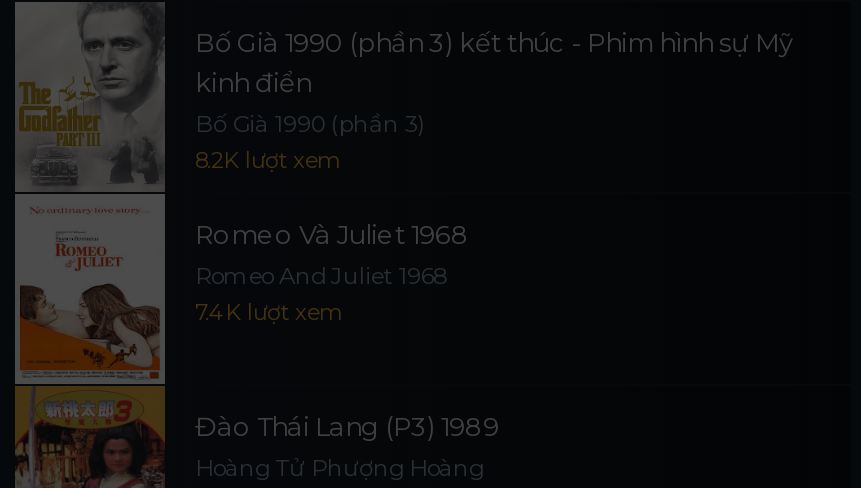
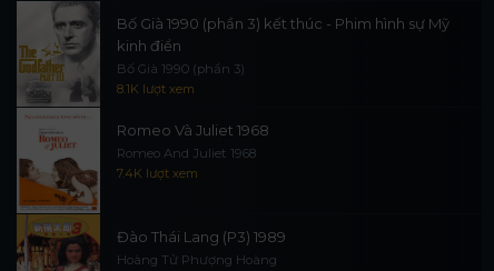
- 8.2K lượt xem
+ 8.1K lượt xem
